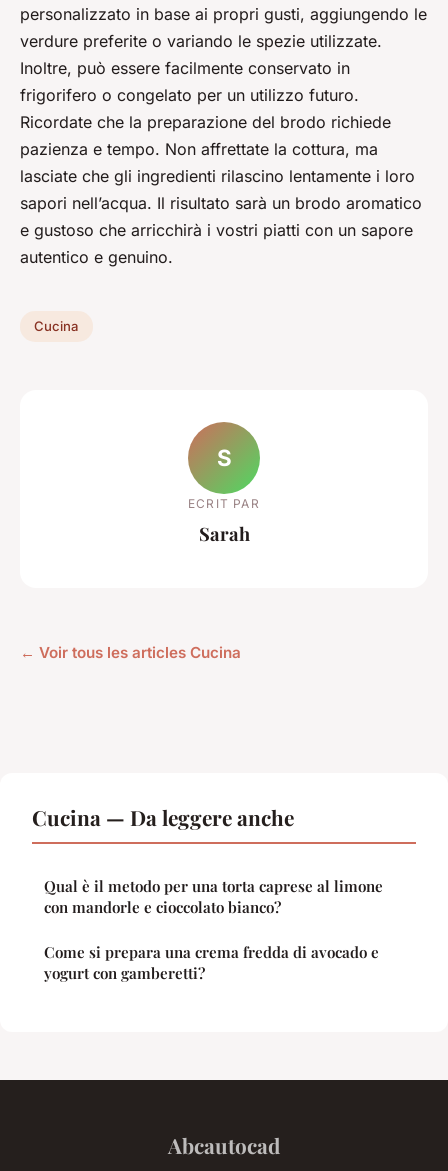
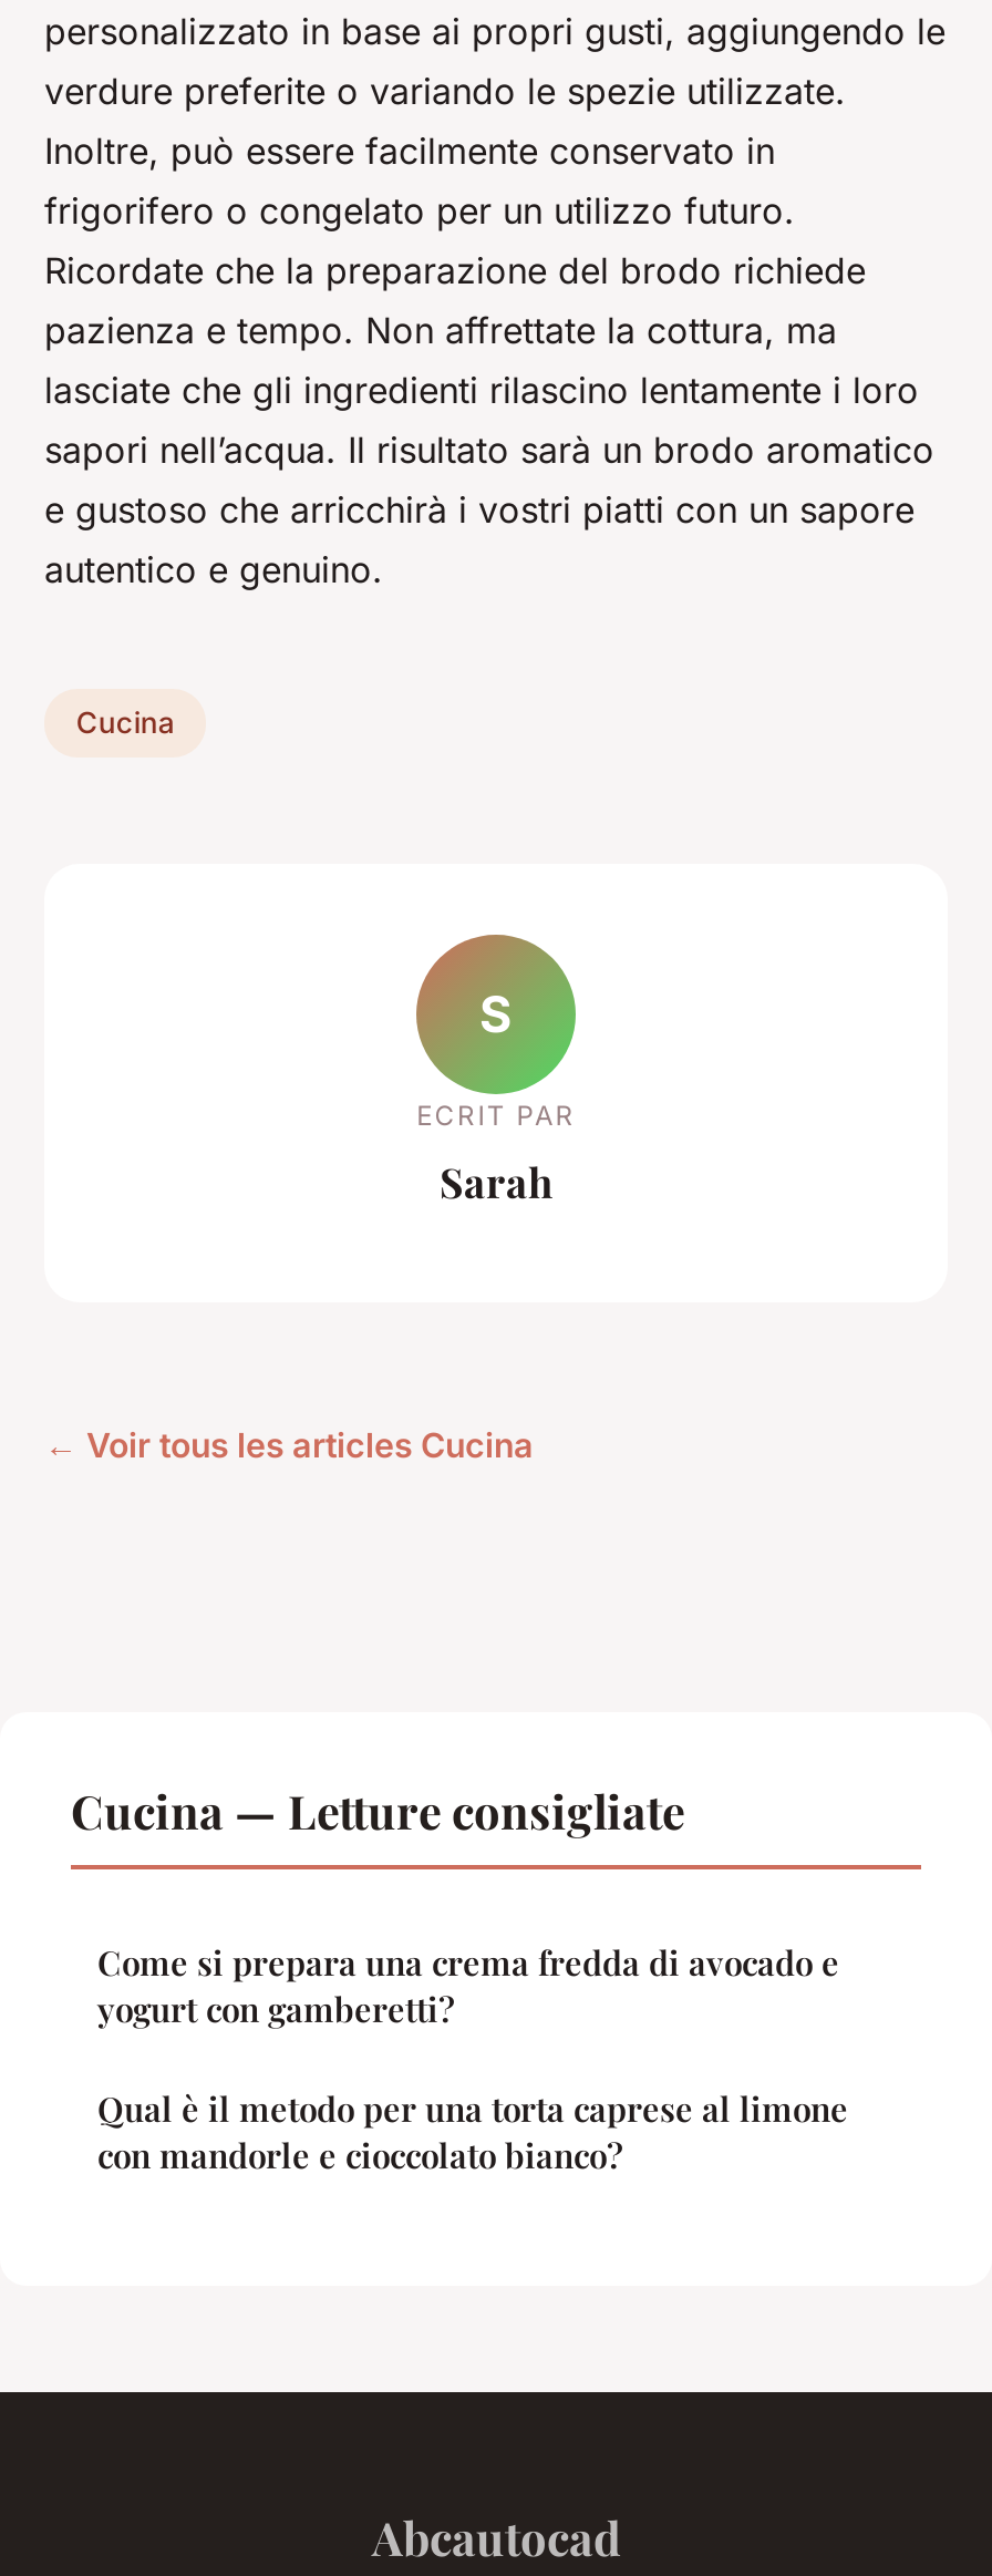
- Cucina — Da leggere anche
+ Cucina — Letture consigliate

moved down: Qual è il metodo per una torta caprese al limone | con mandorle e cioccolato bianco?

moved up: Come si prepara una crema fredda di avocado e | yogurt con gamberetti?
